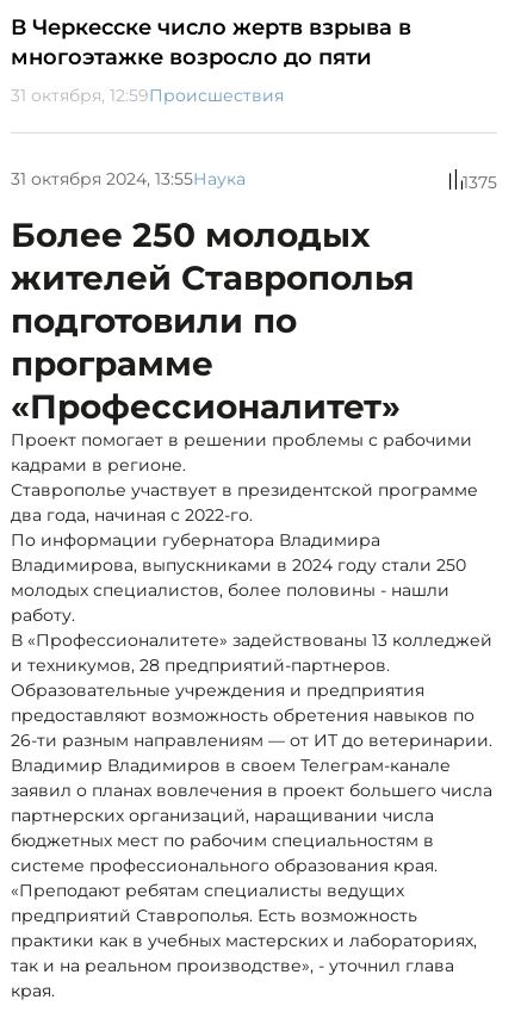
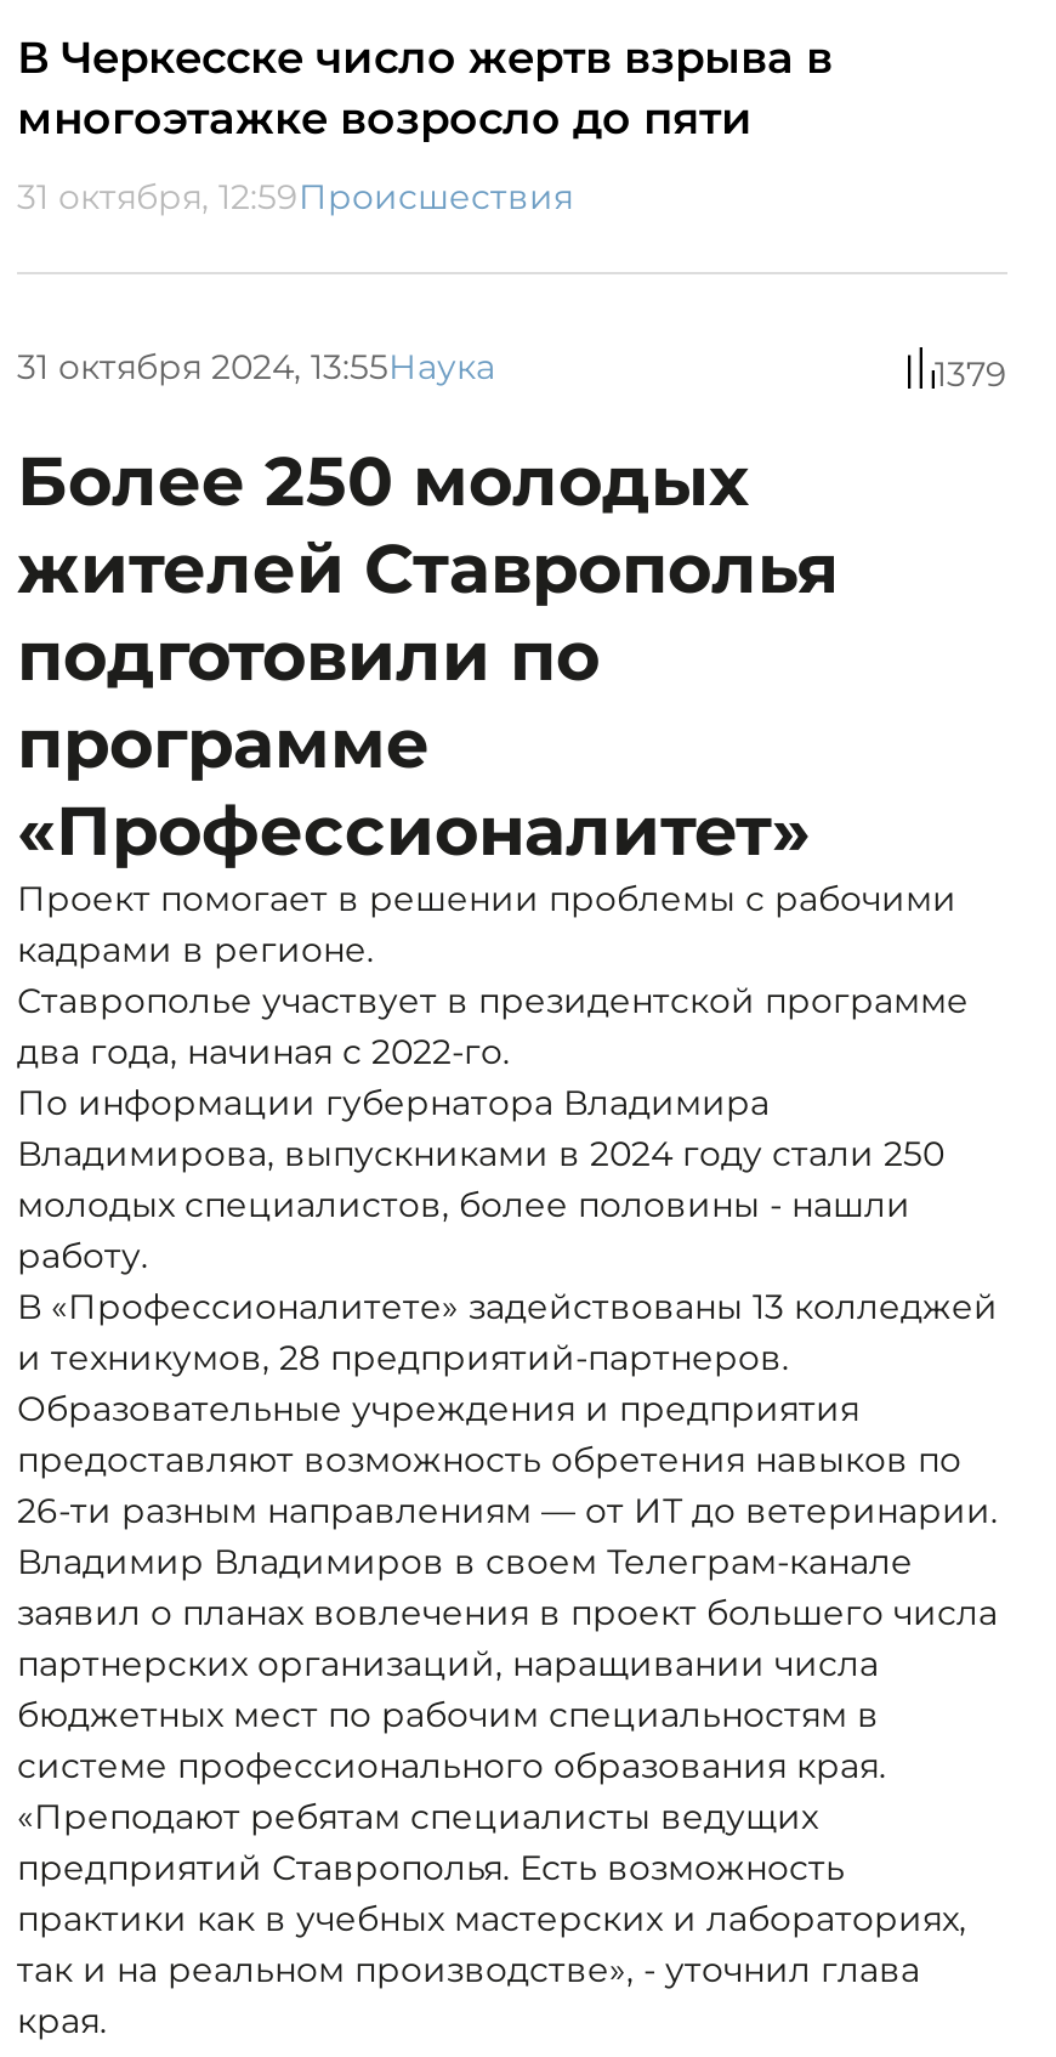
- 1375
+ 1379
